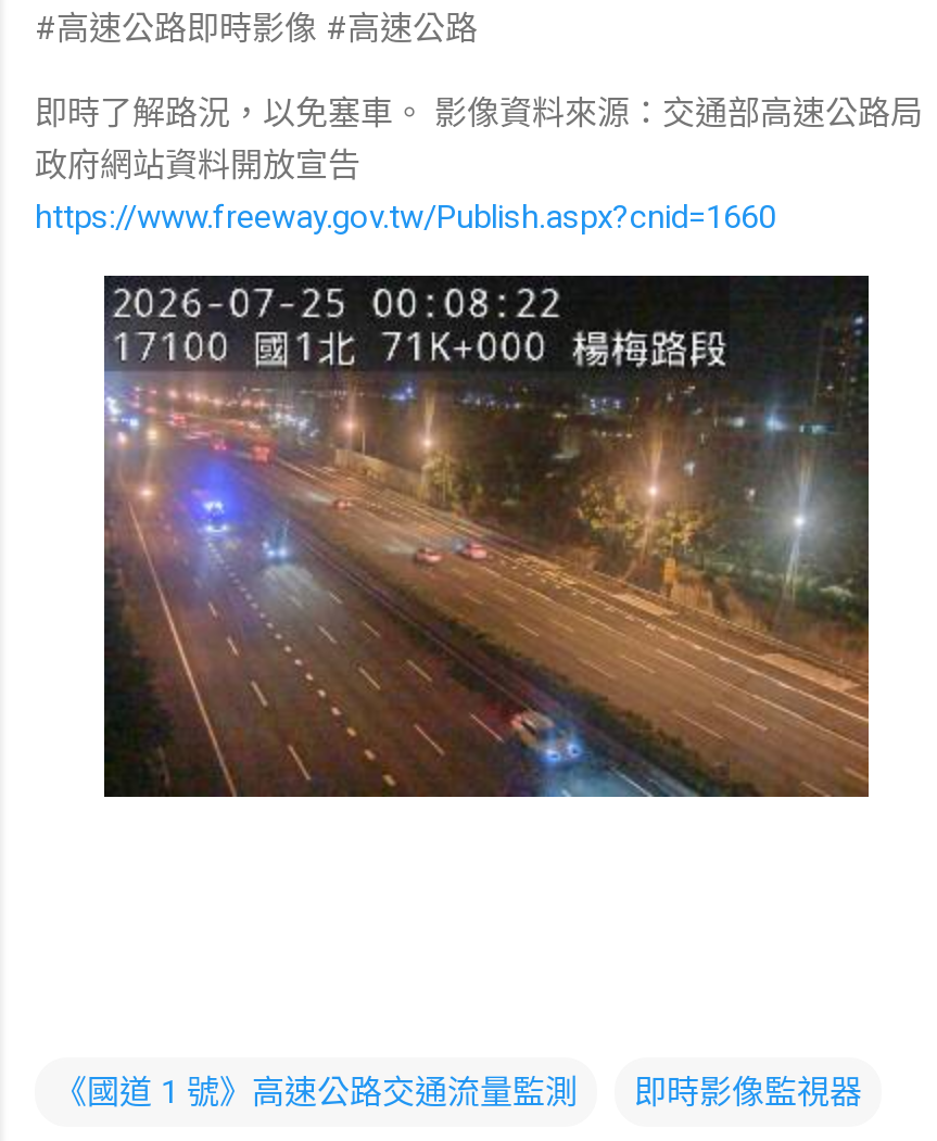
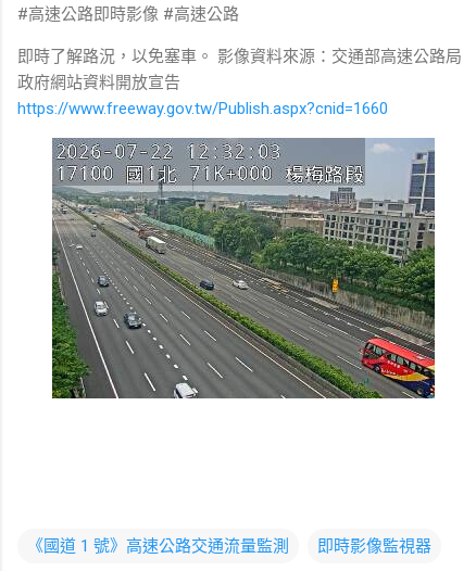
- [image]
+ [image]
